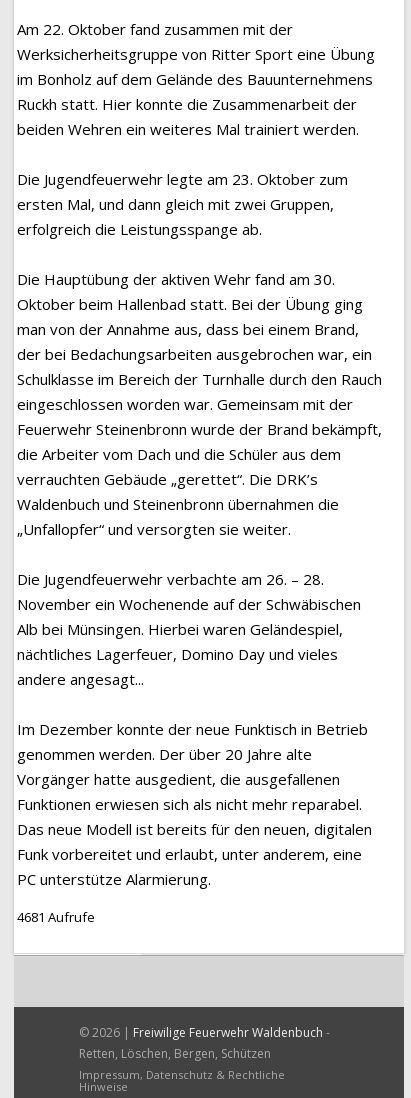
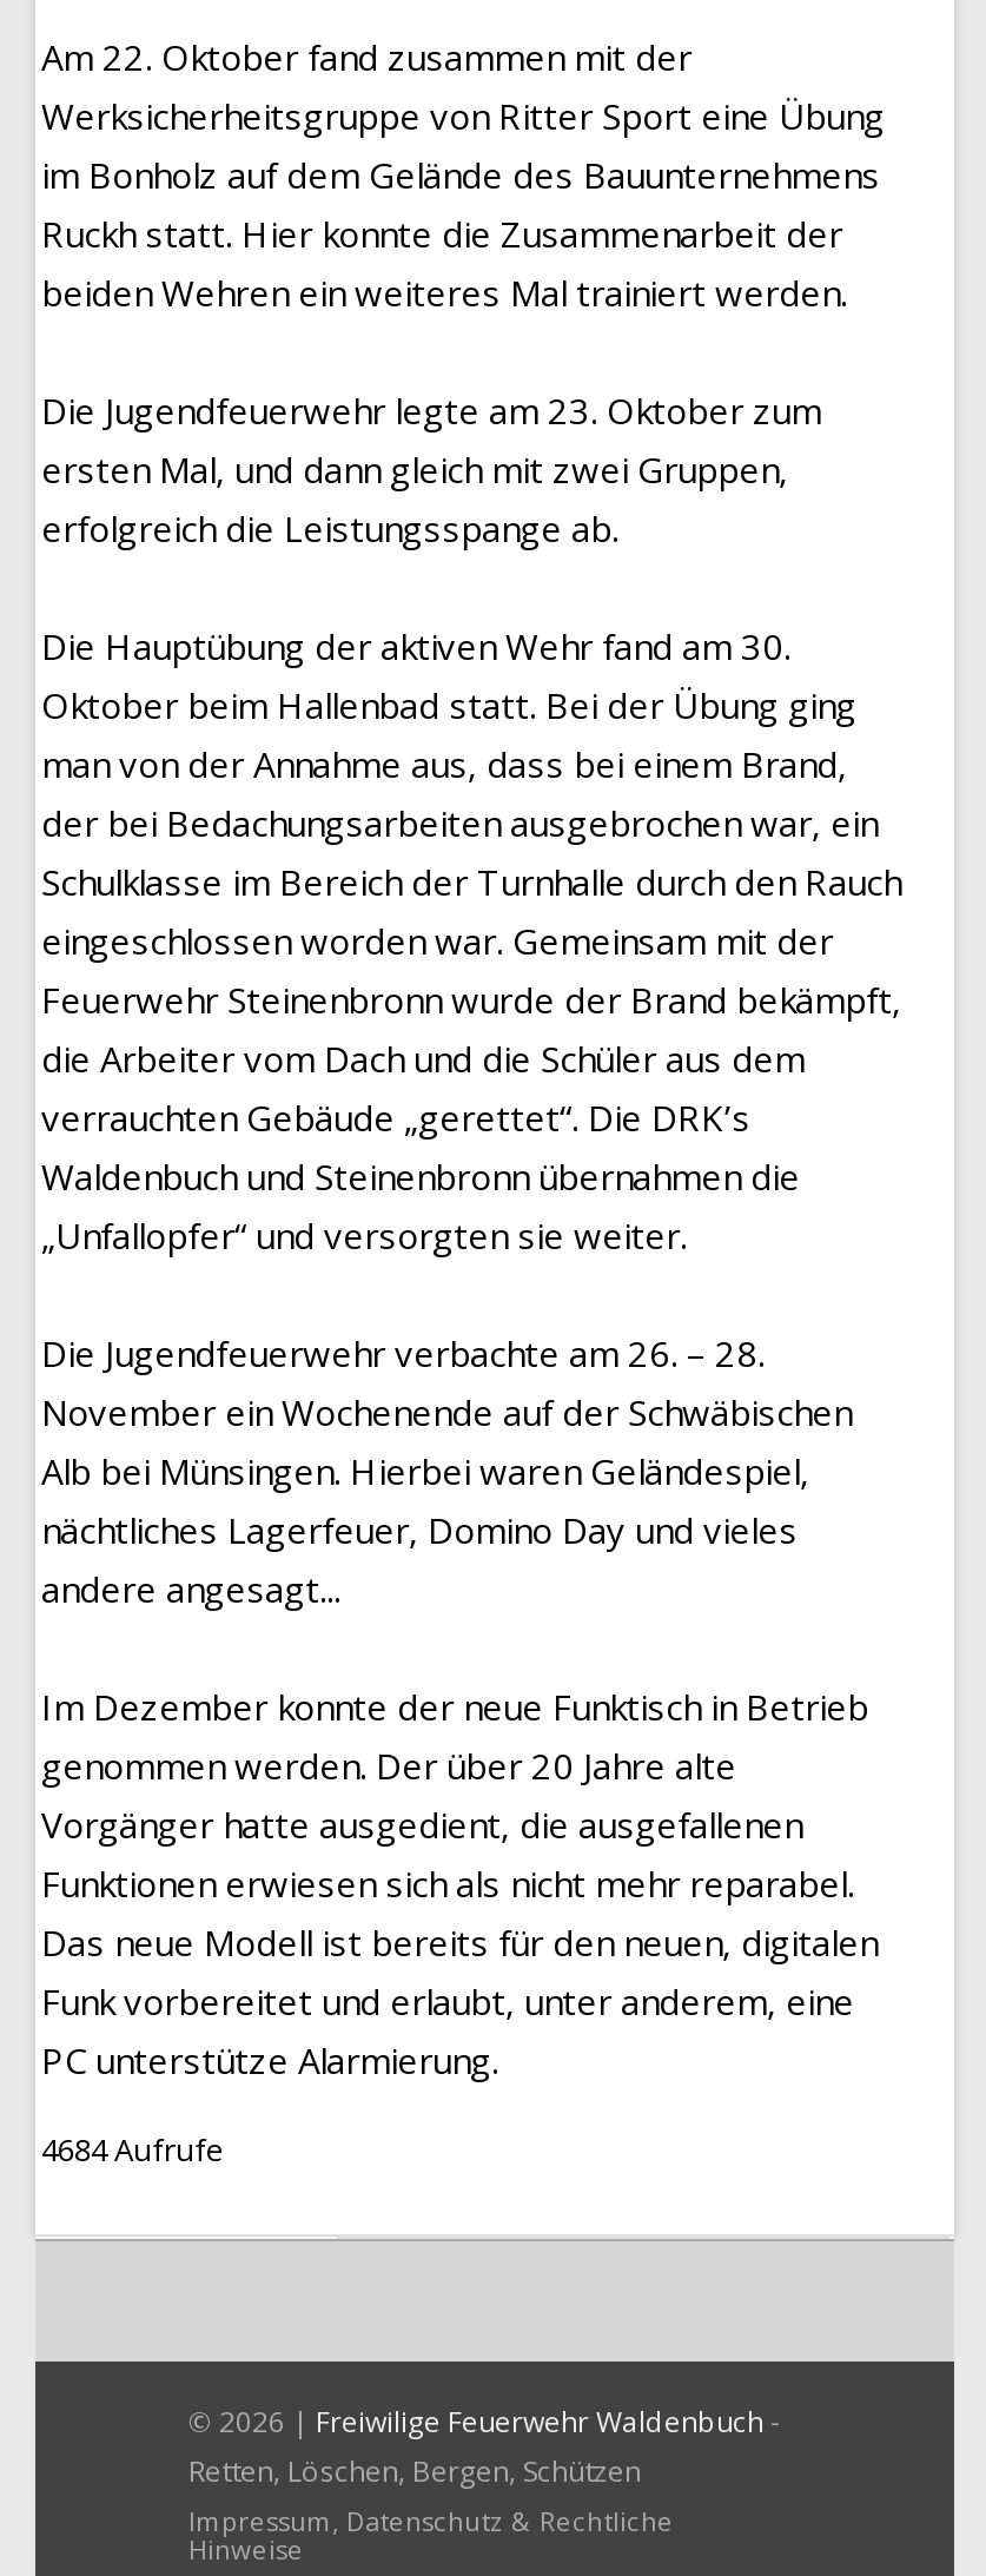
- 4681 Aufrufe
+ 4684 Aufrufe
